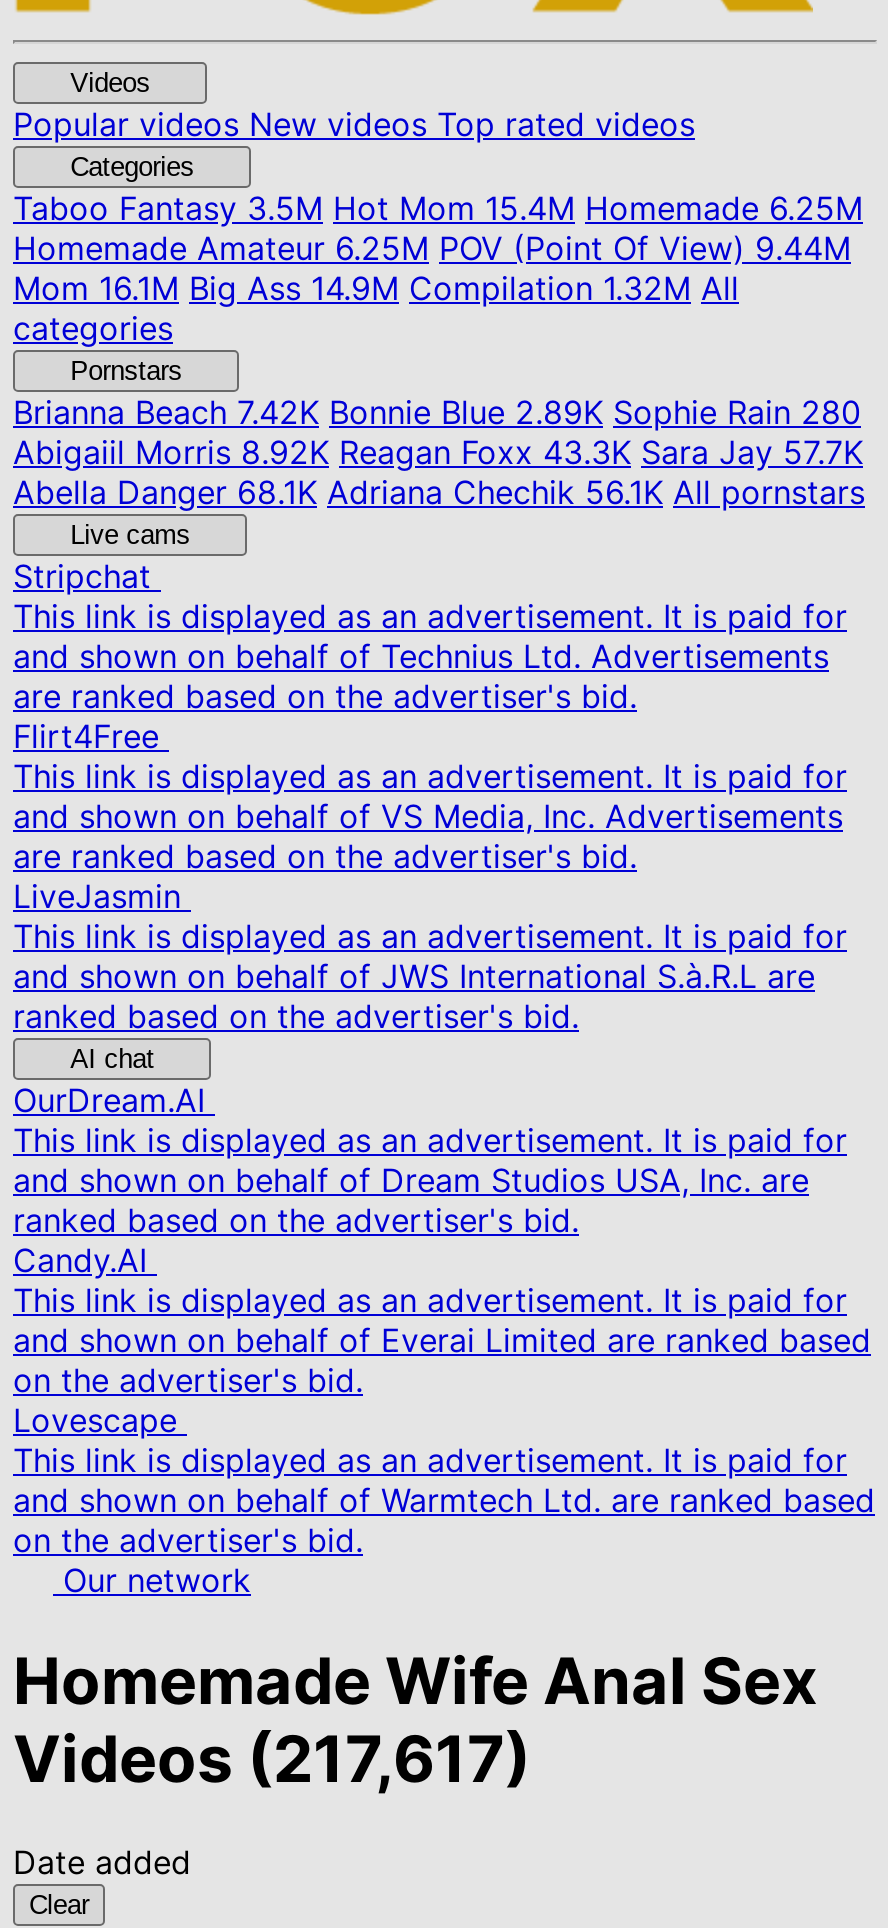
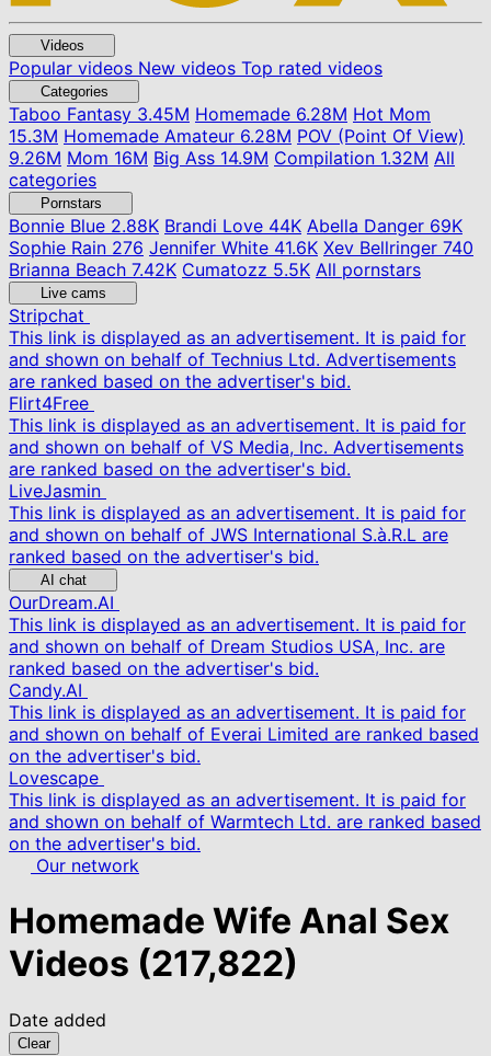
- Taboo Fantasy3.5M Hot Mom 15.4M Homemade 6.25M
- Homemade Amateur 6.25M POV (Point Of View) 9.44M
- Mom 16.1M Big Ass 14.9M Compilation 1.32M All
+ Taboo Fantasy3.45M Homemade 6.28M Hot Mom
+ 15.3M Homemade Amateur 6.28M POV (Point Of View)
+ 9.26M Mom 16M Big Ass 14.9M Compilation 1.32M All

- Brianna Beach7.42K Bonnie Blue 2.89K Sophie Rain 280
- Abigaiil Morris 8.92K Reagan Foxx 43.3K Sara Jay 57.7K
- Abella Danger 68.1K Adriana Chechik 56.1K All pornstars
+ Bonnie Blue2.88K Brandi Love 44K Abella Danger 69K
+ Sophie Rain 276 Jennifer White 41.6K Xev Bellringer 740
+ Brianna Beach 7.42K Cumatozz 5.5K All pornstars

- Videos (217,617)
+ Videos (217,822)
